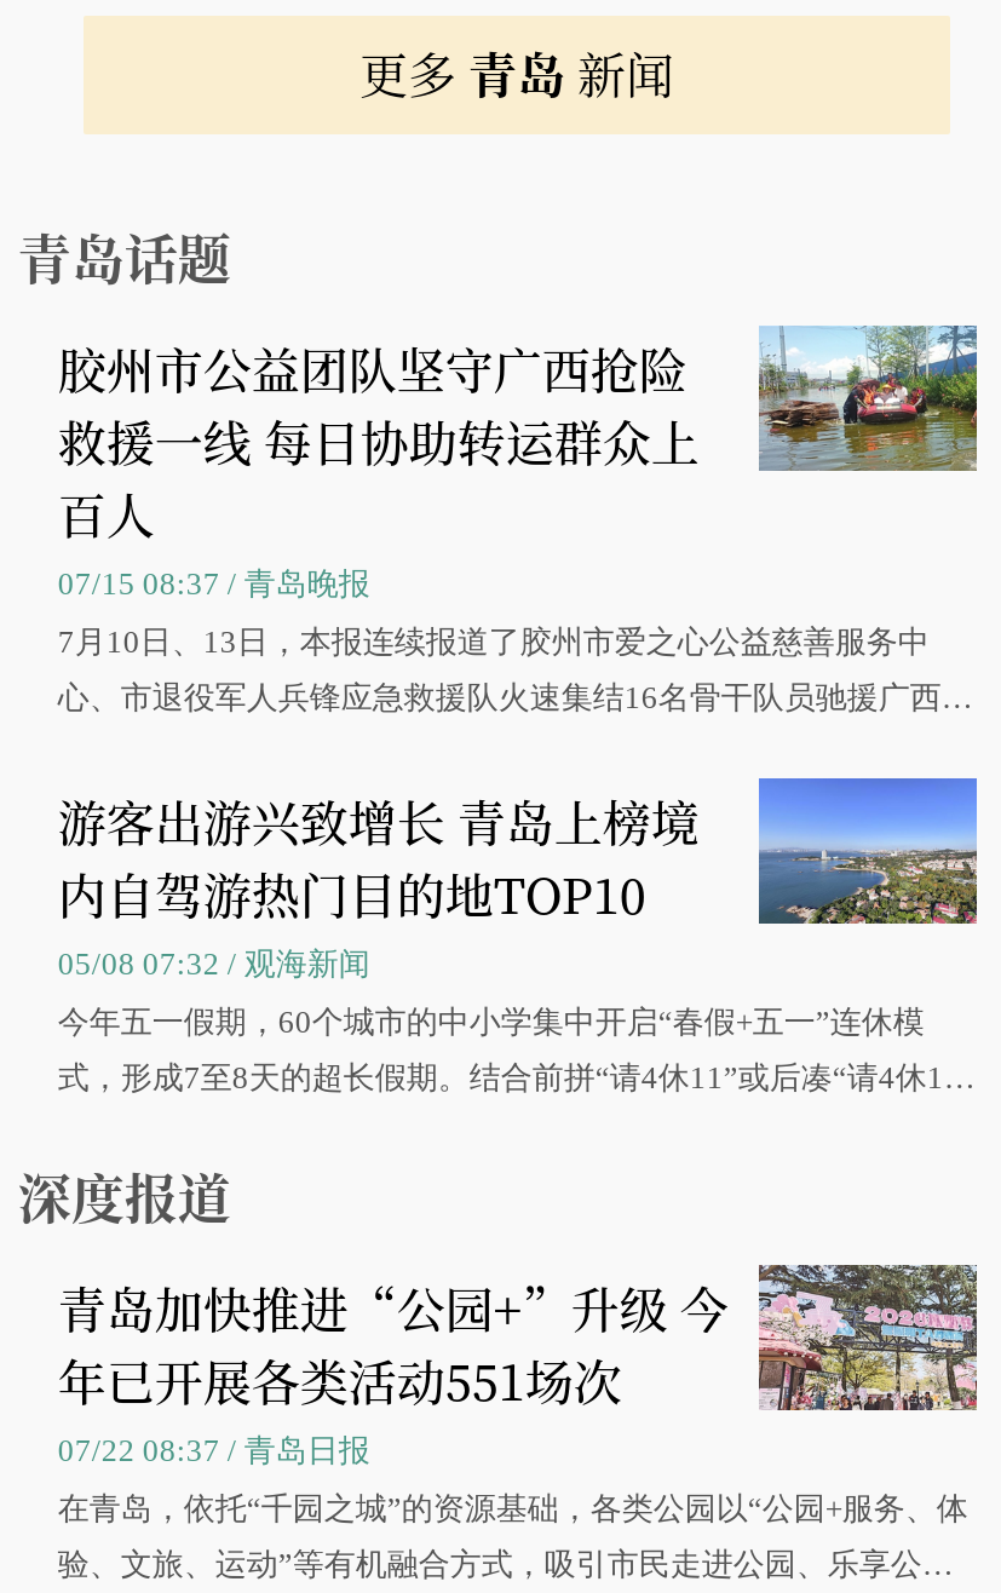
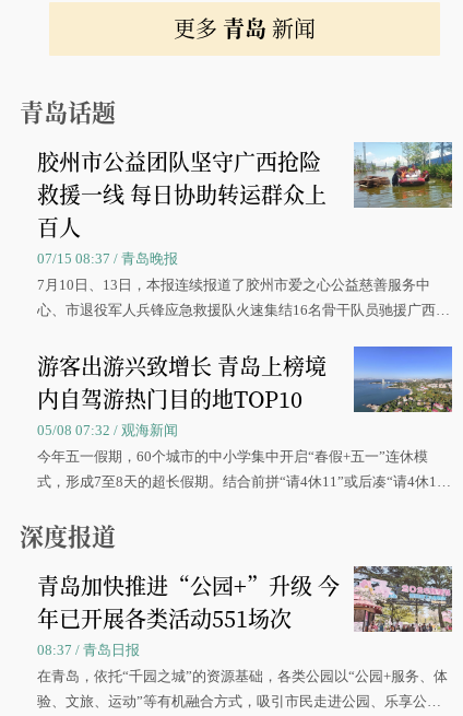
- 07/22 08:37 / 青岛日报
+ 08:37 / 青岛日报
